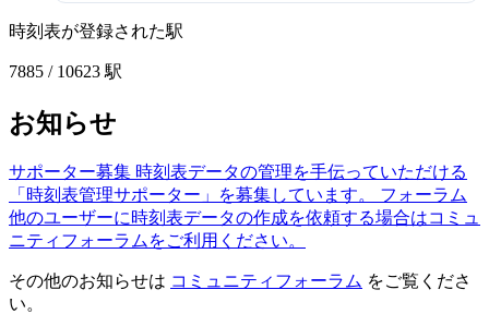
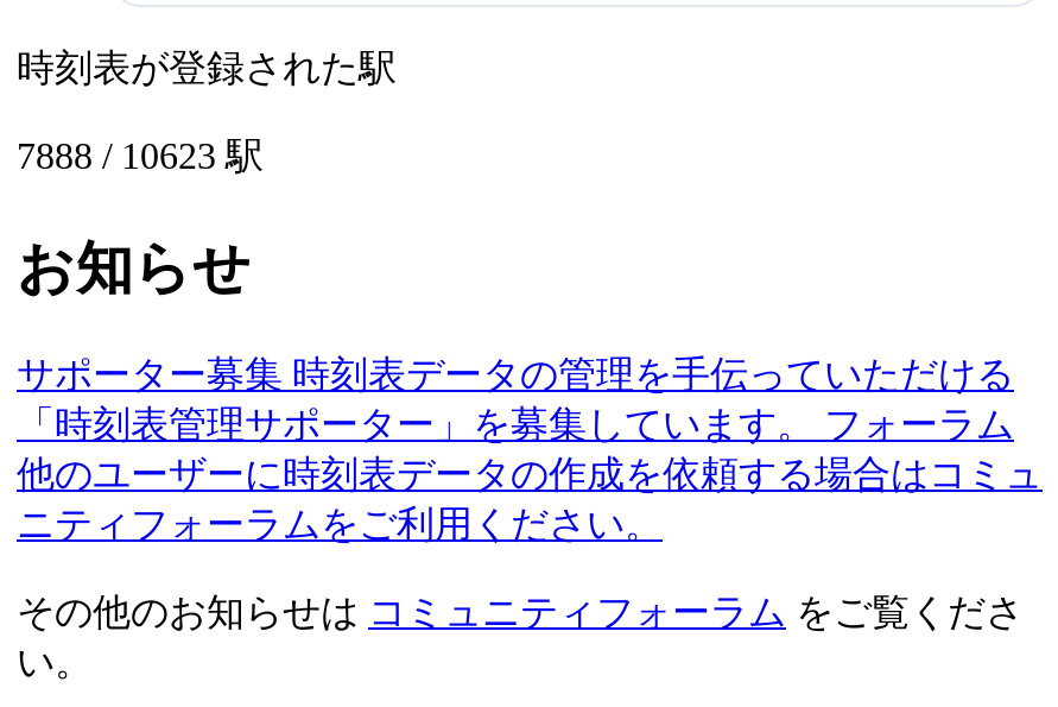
- 7885 / 10623 駅
+ 7888 / 10623 駅
